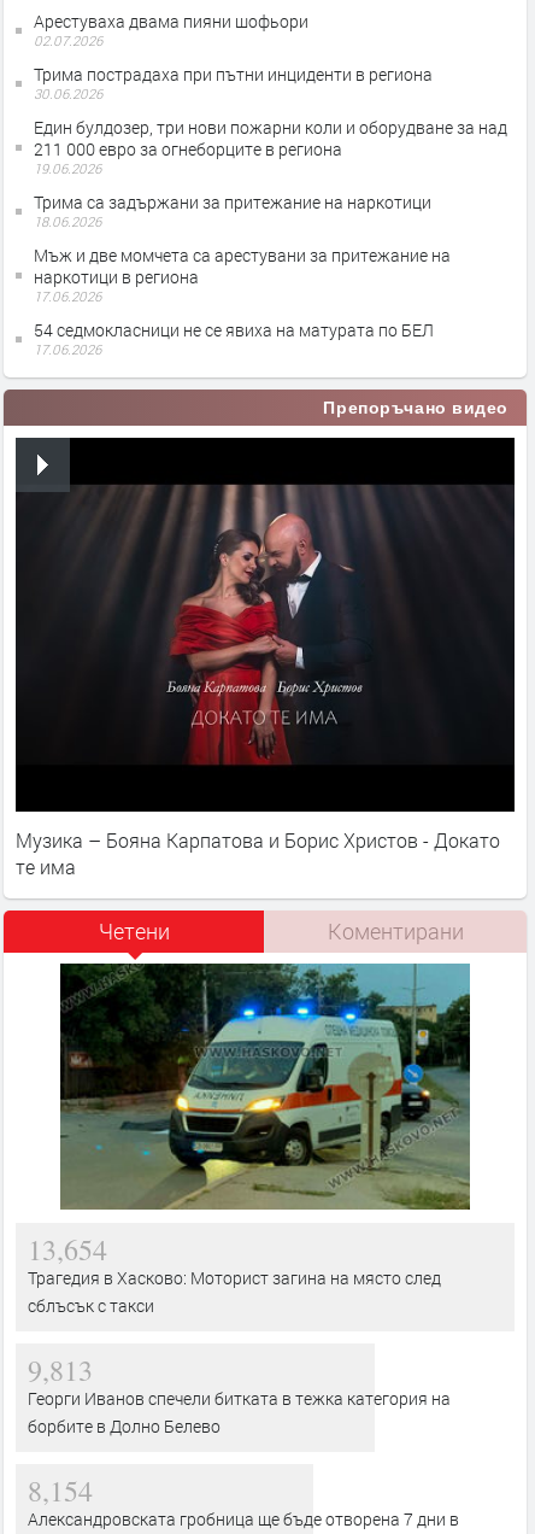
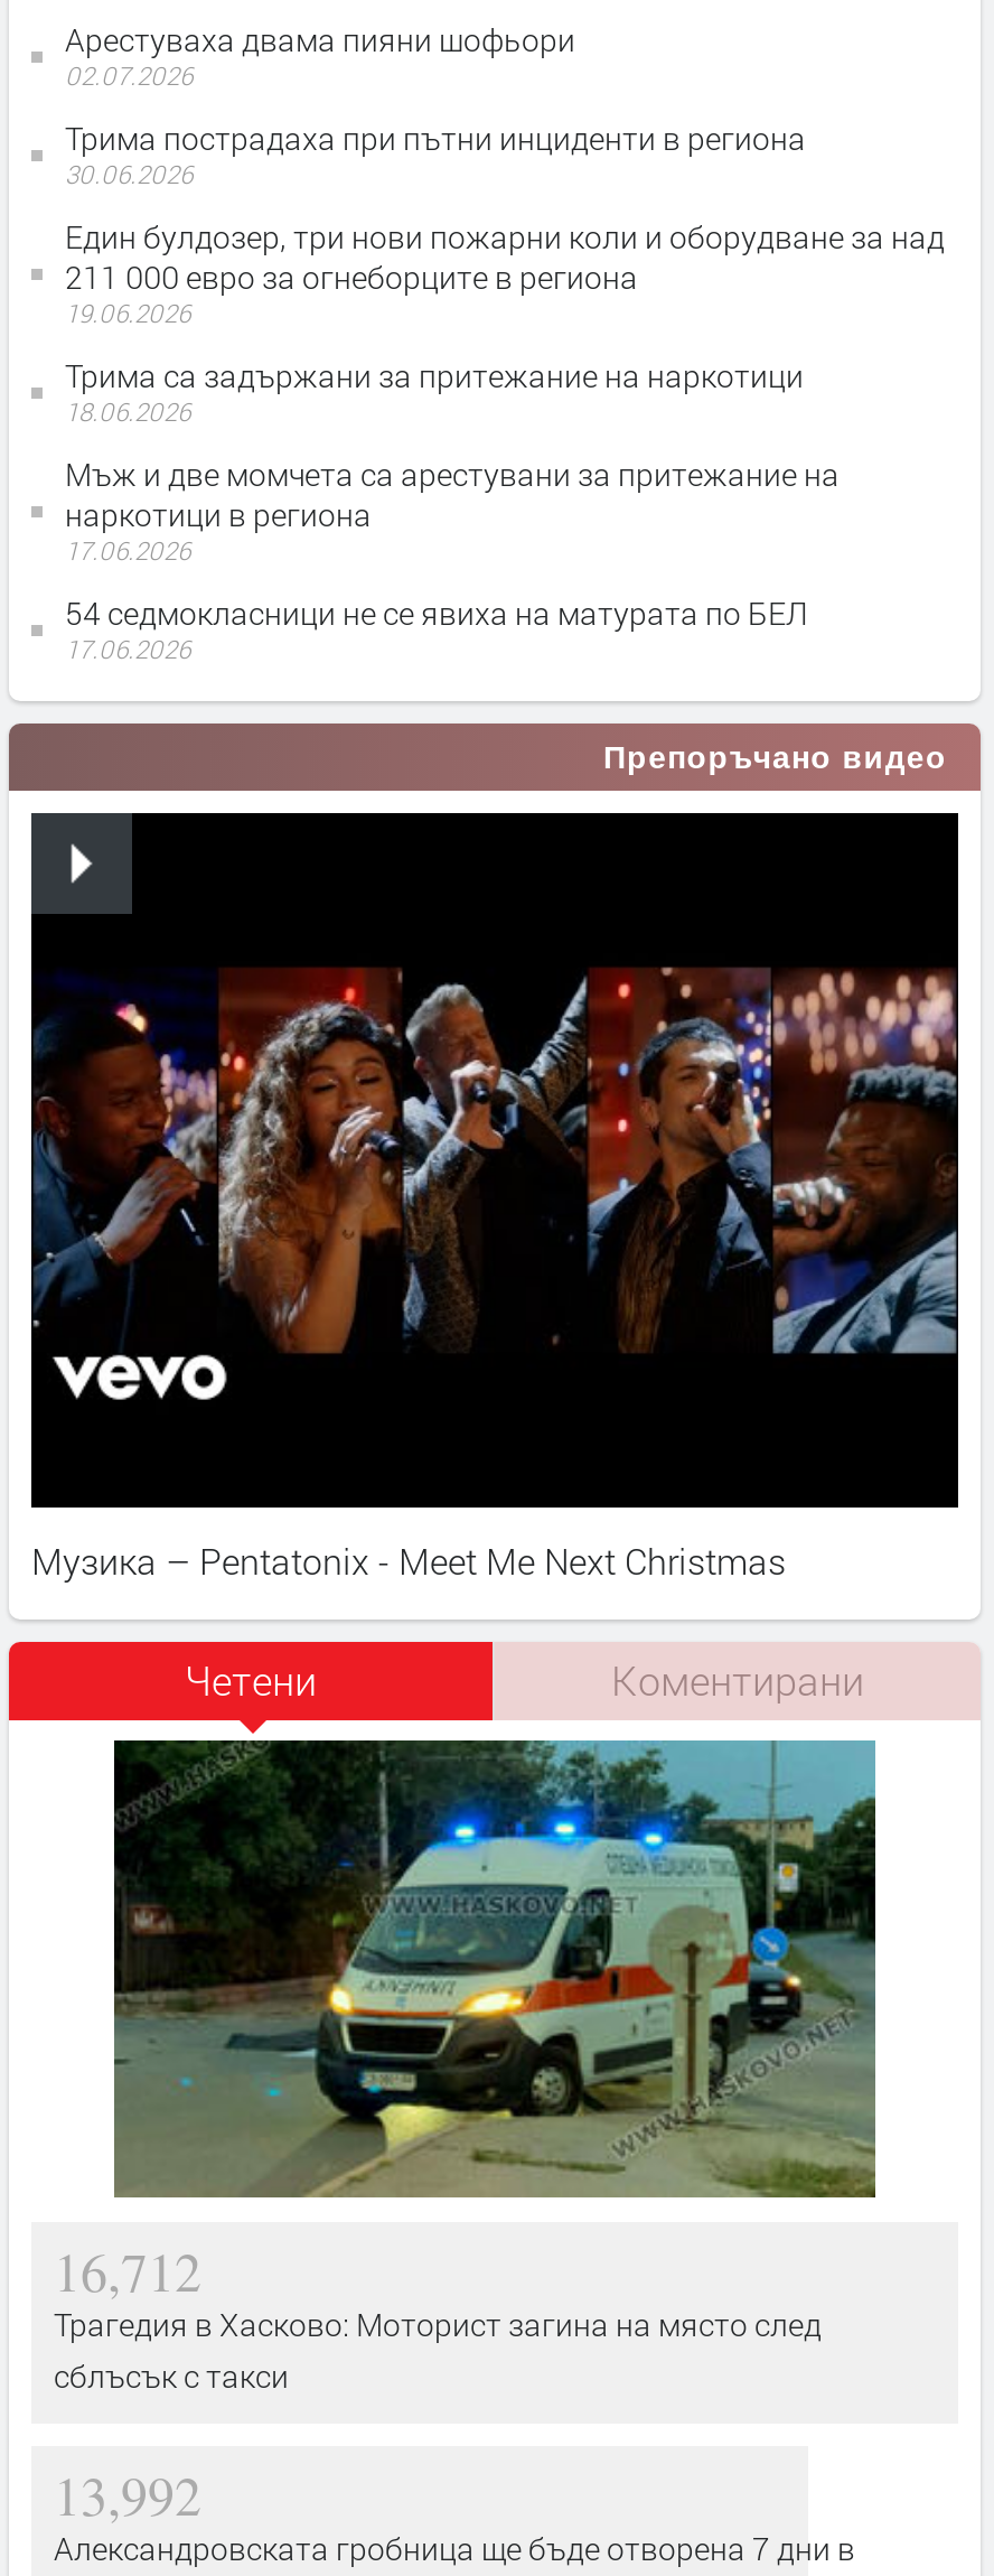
- [image]
+ [image]

- Музика – Бояна Карпатова и Борис Христов - Докато
- те има
+ Музика – Pentatonix - Meet Me Next Christmas

- 13,654
+ 16,712

- 9,813
- Георги Иванов спечели битката в тежка категория на
- борбите в Долно Белево
- 8,154
+ 13,992
